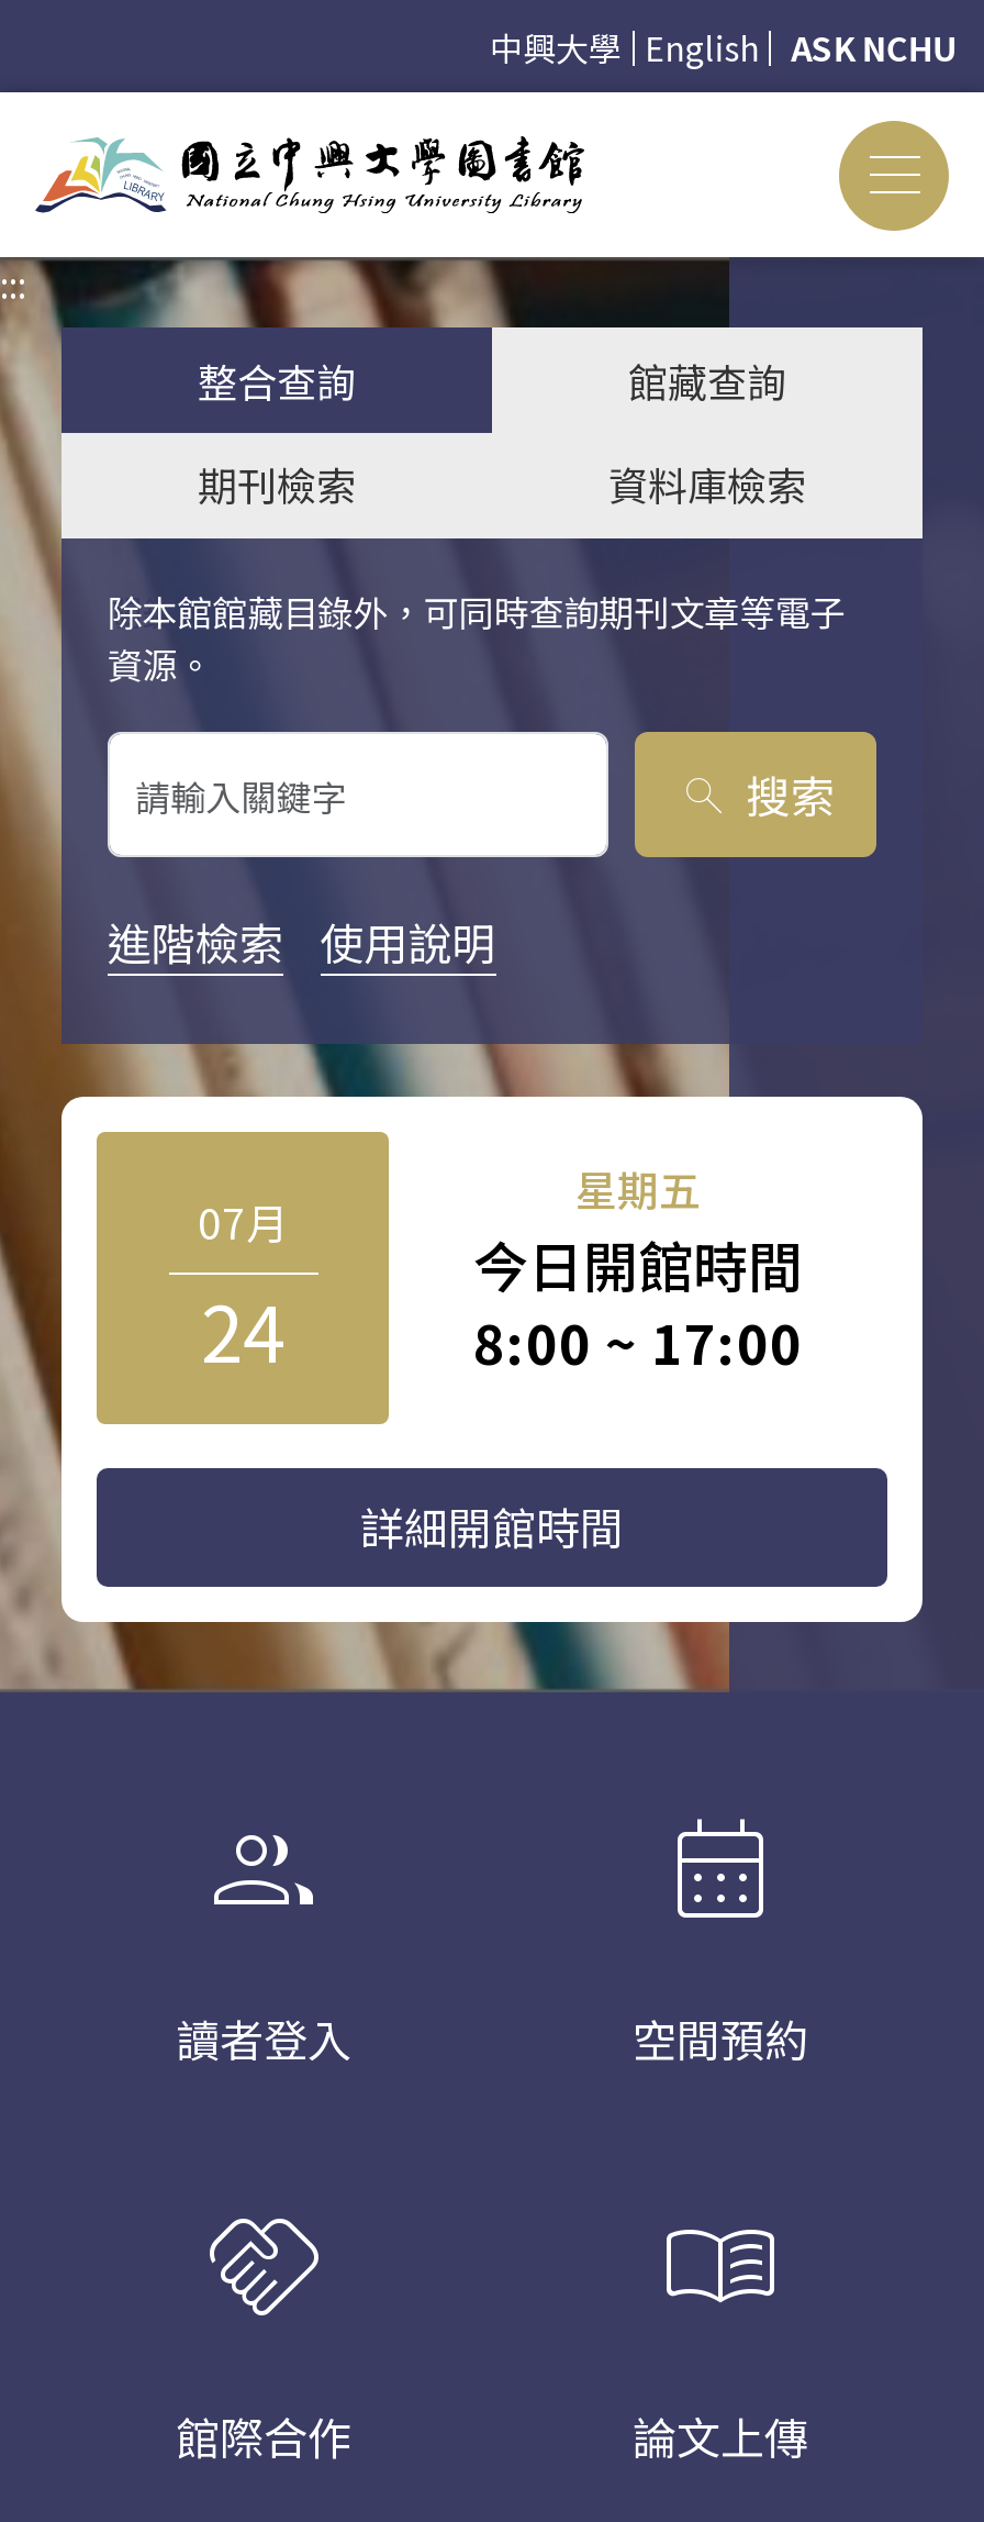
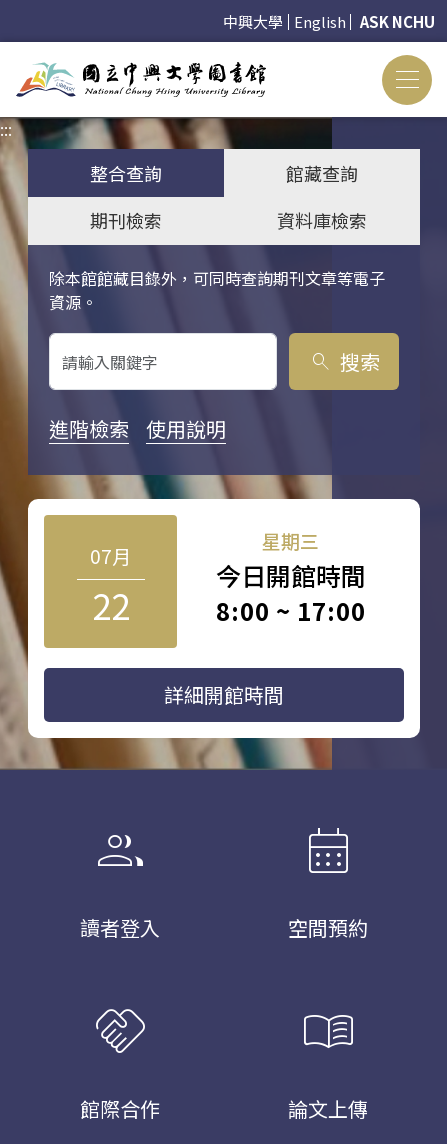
- 星期五
+ 星期三

- 24
+ 22
